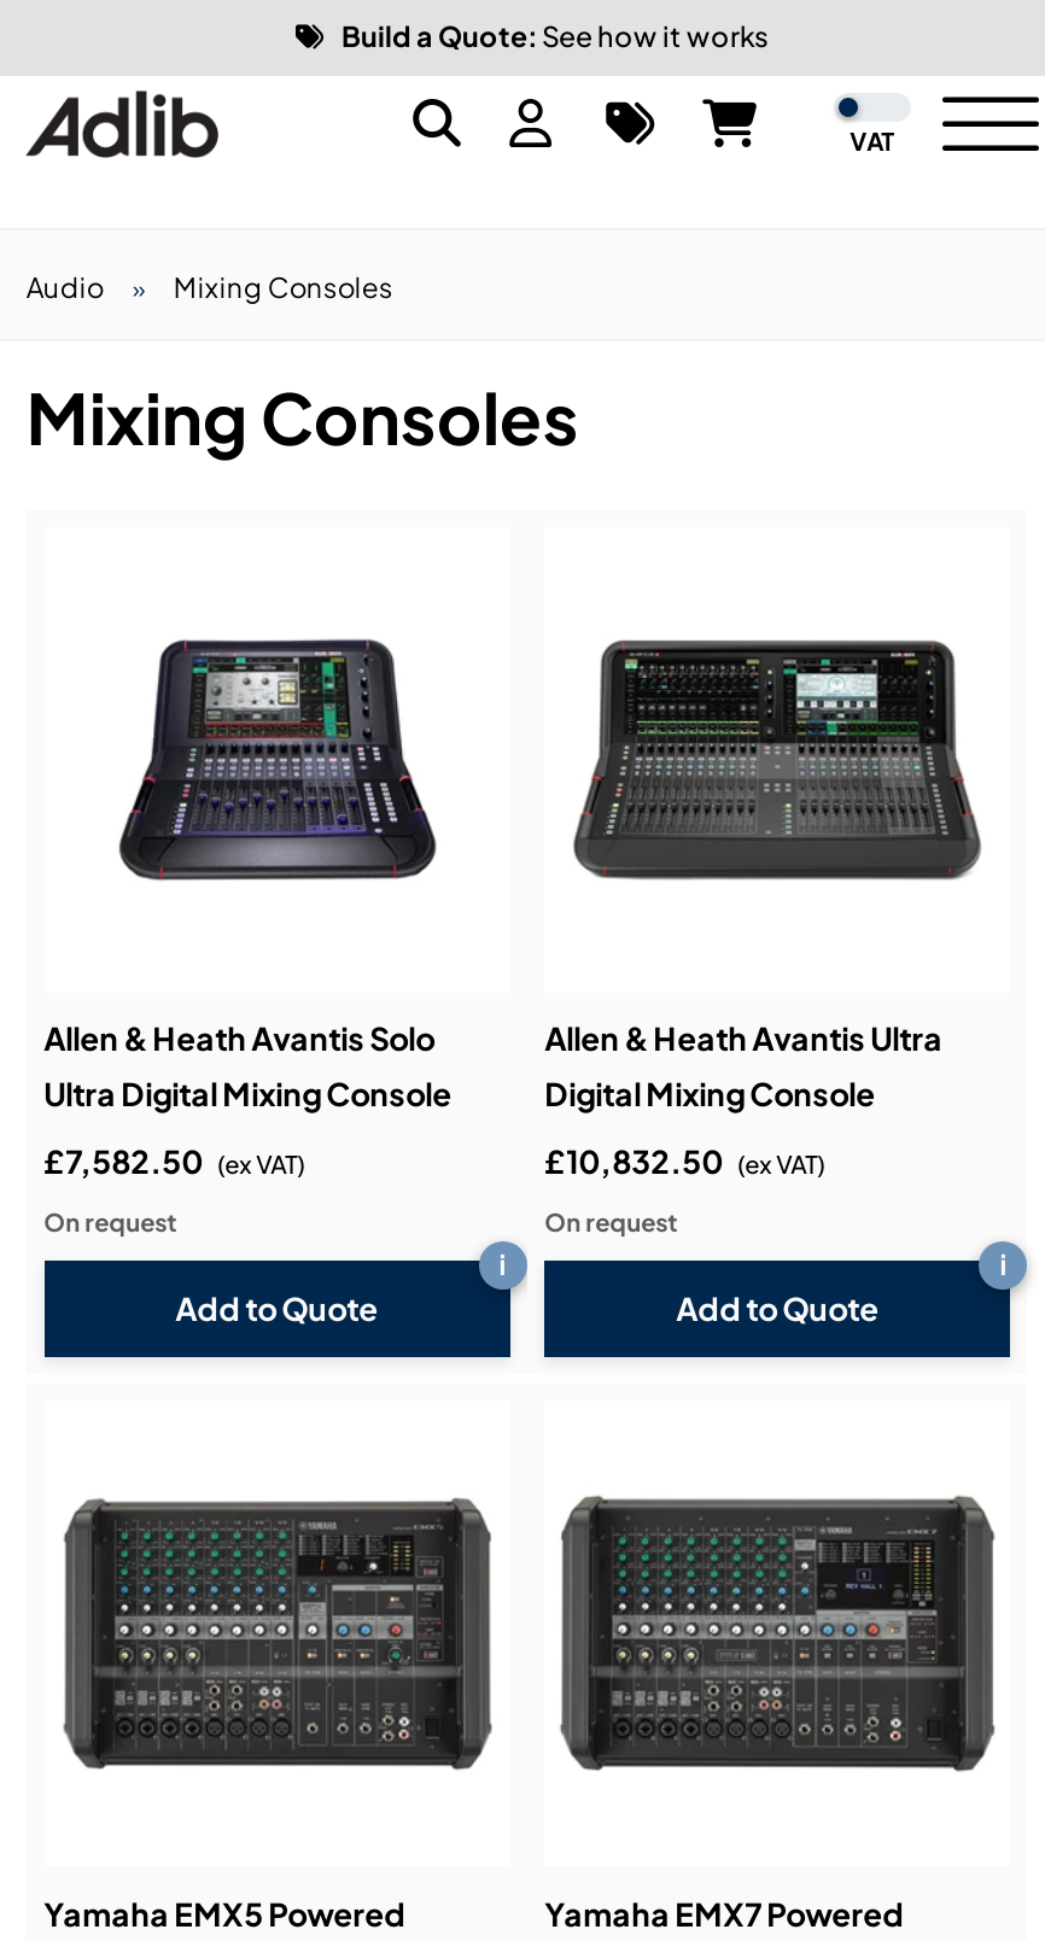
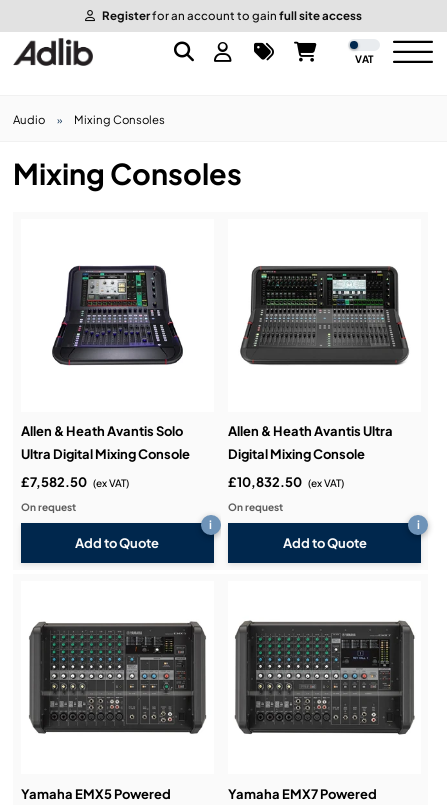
- Build a Quote: See how it works
+ Registerfor an account to gain full site access
